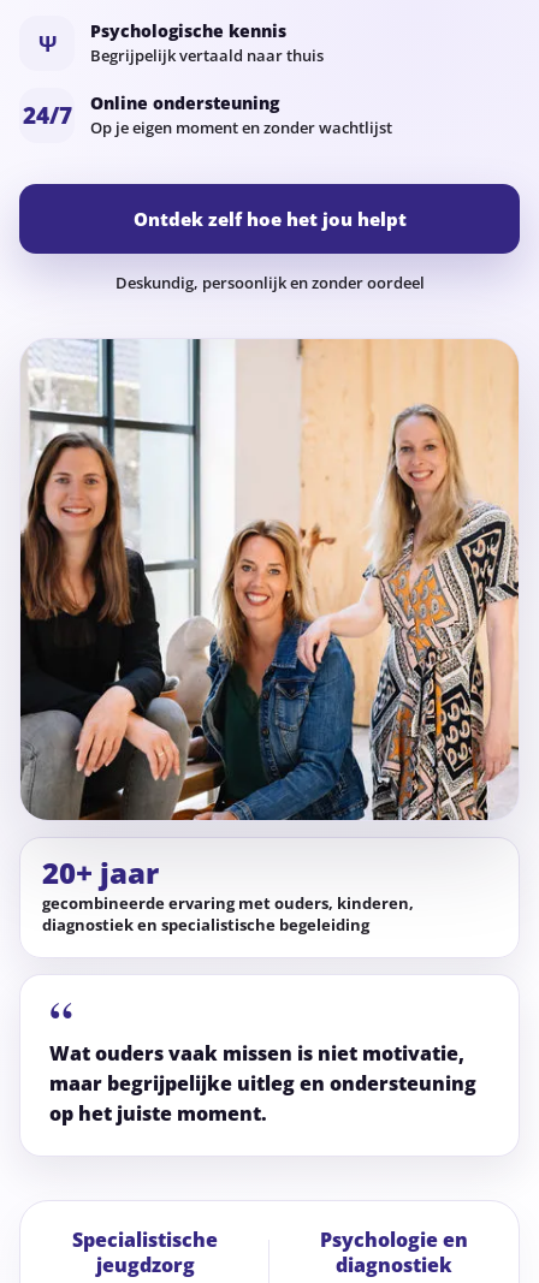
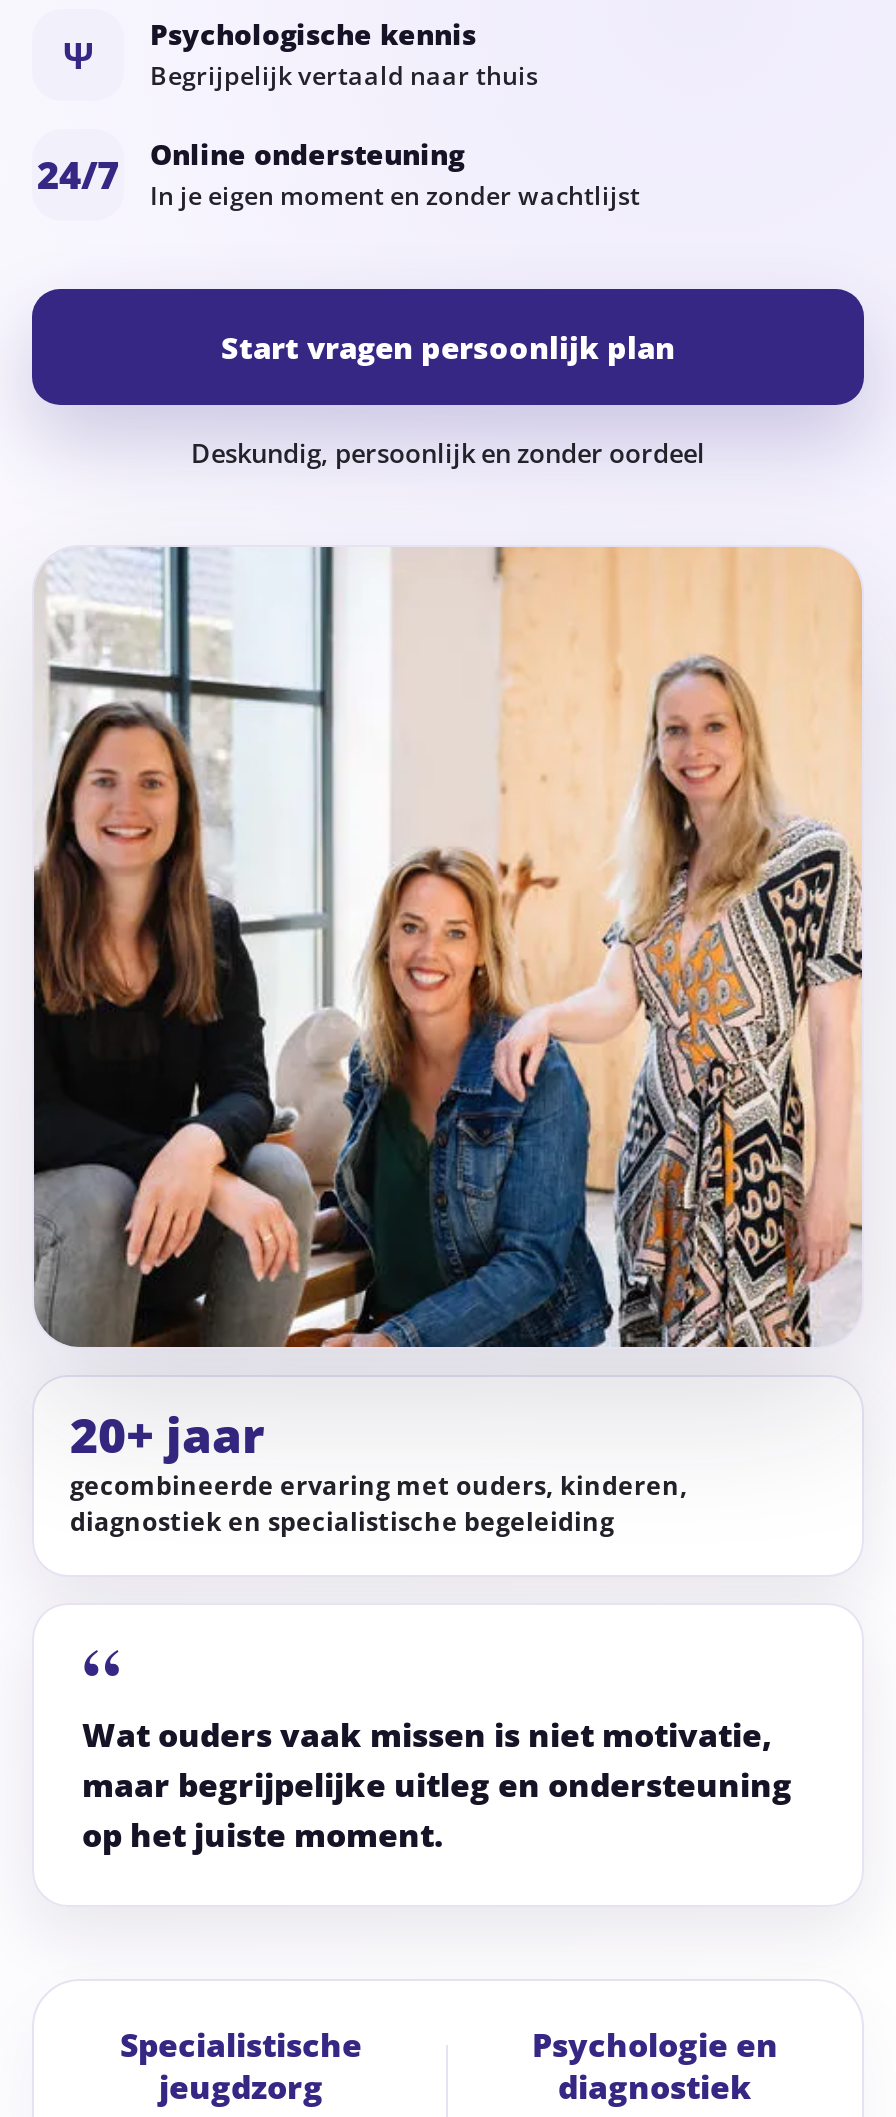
- Op je eigen moment en zonder wachtlijst
+ In je eigen moment en zonder wachtlijst

- Ontdek zelf hoe het jou helpt
+ Start vragen persoonlijk plan
